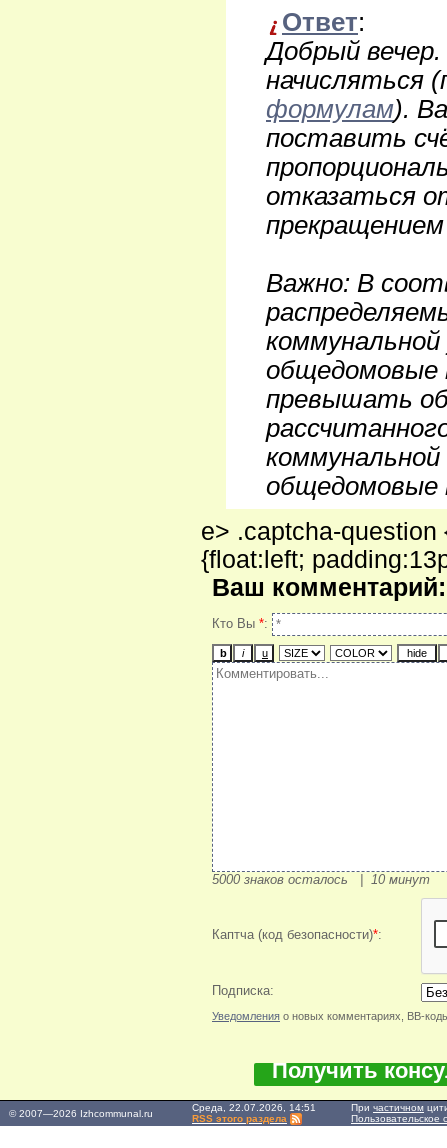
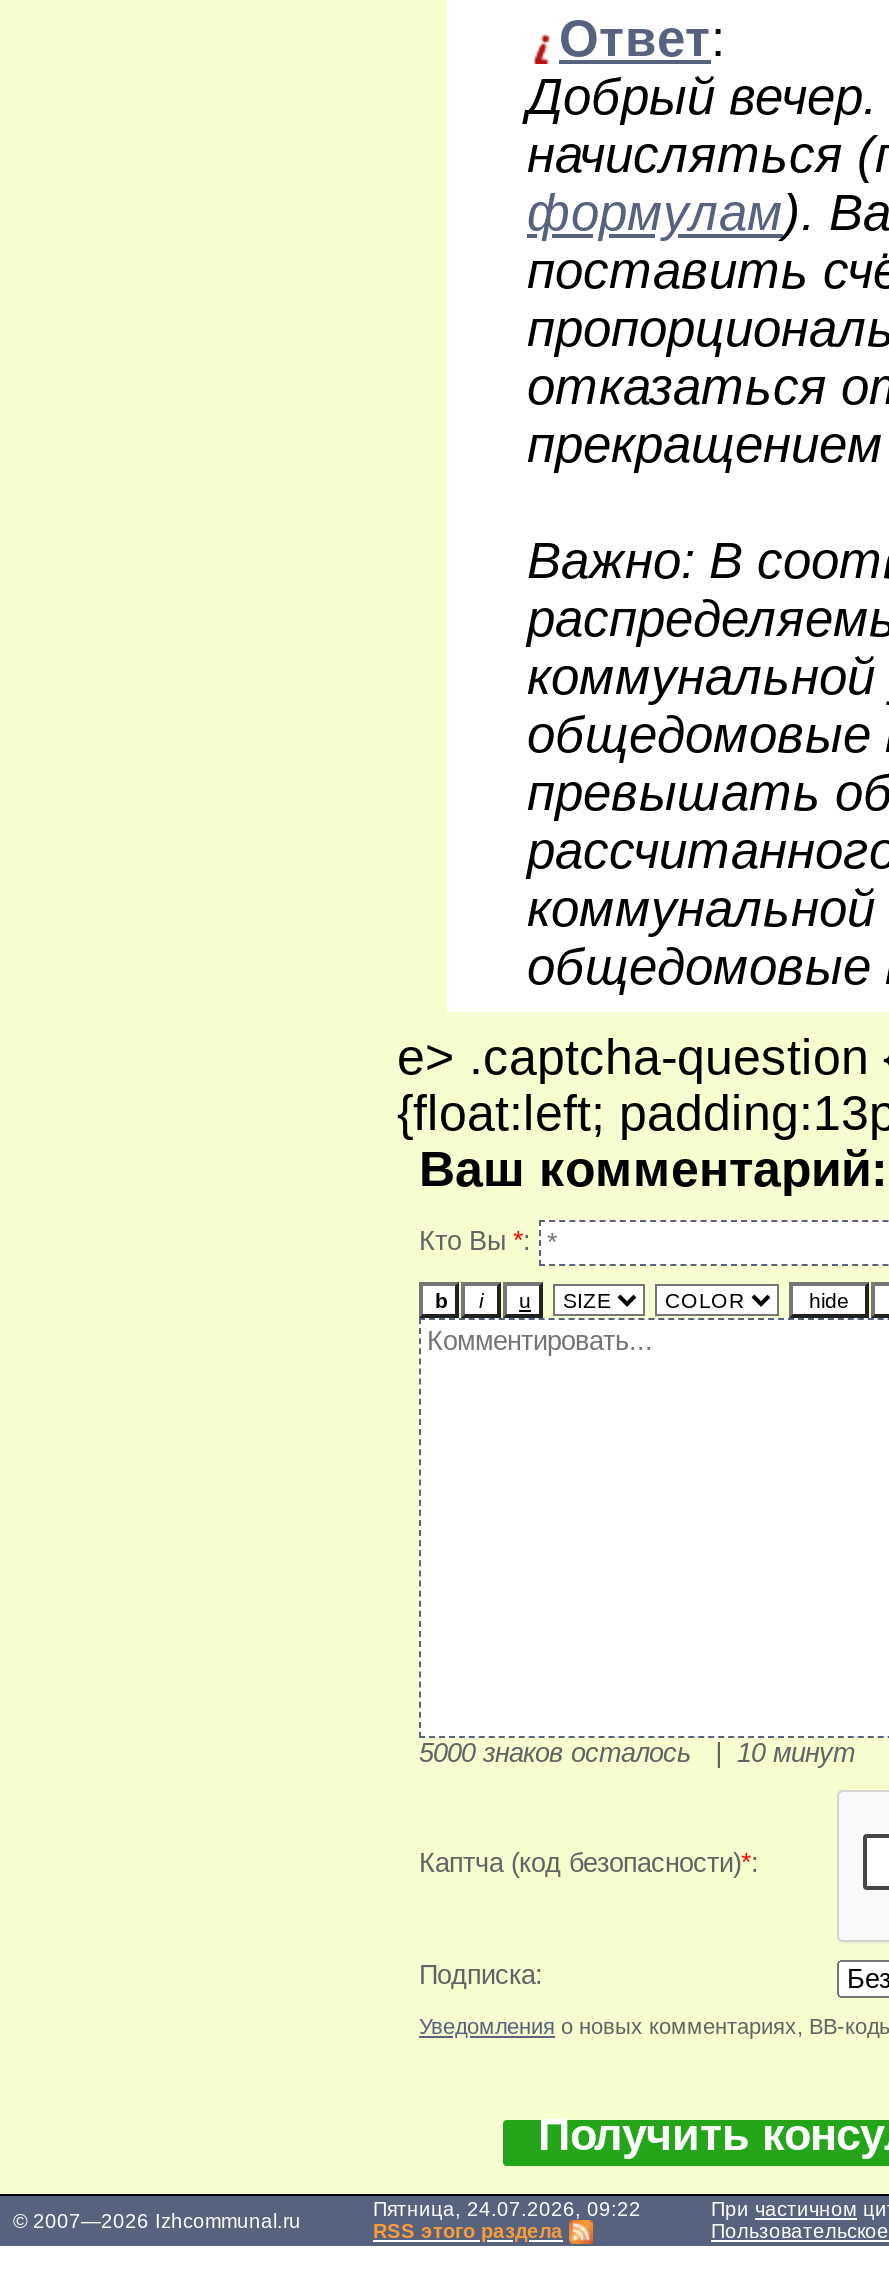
- Среда, 22.07.2026, 14:51
+ Пятница, 24.07.2026, 09:22
